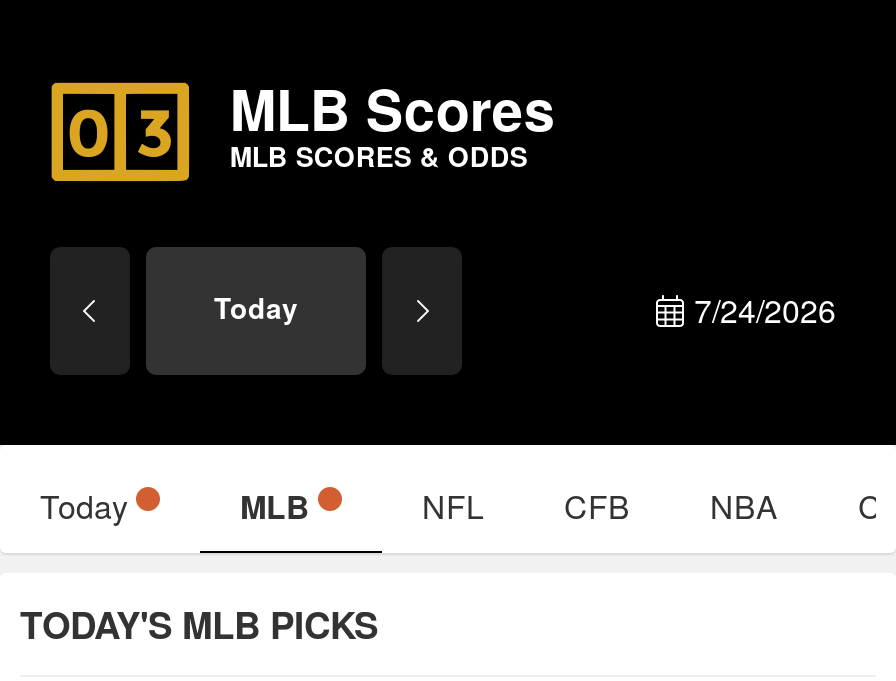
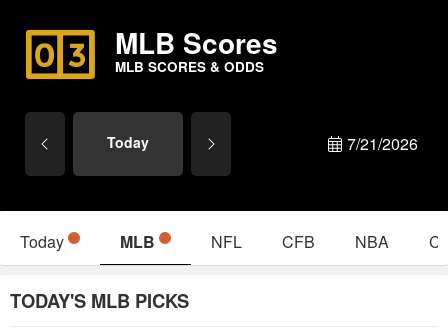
- 7/24/2026
+ 7/21/2026
